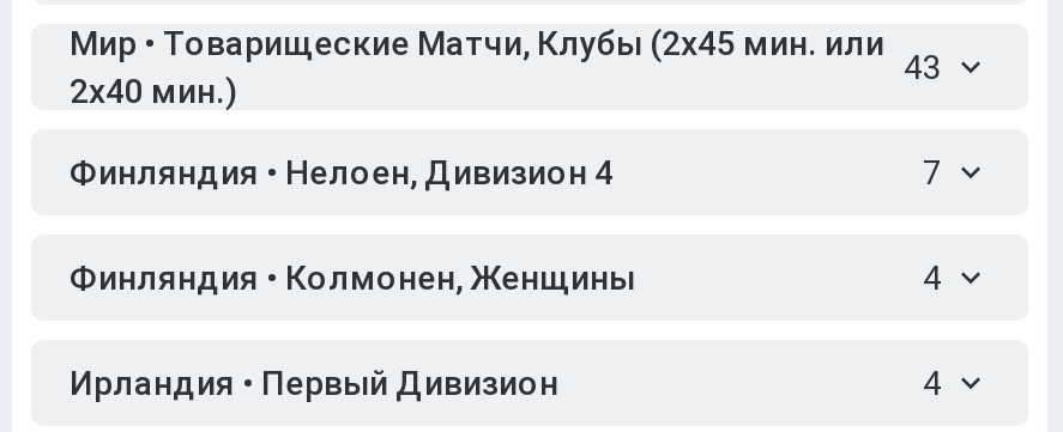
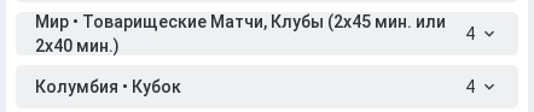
- 43
- Финляндия • Нелоен, Дивизион 4
- 7
- Финляндия • Колмонен, Женщины

- Ирландия • Первый Дивизион
+ Колумбия • Кубок
